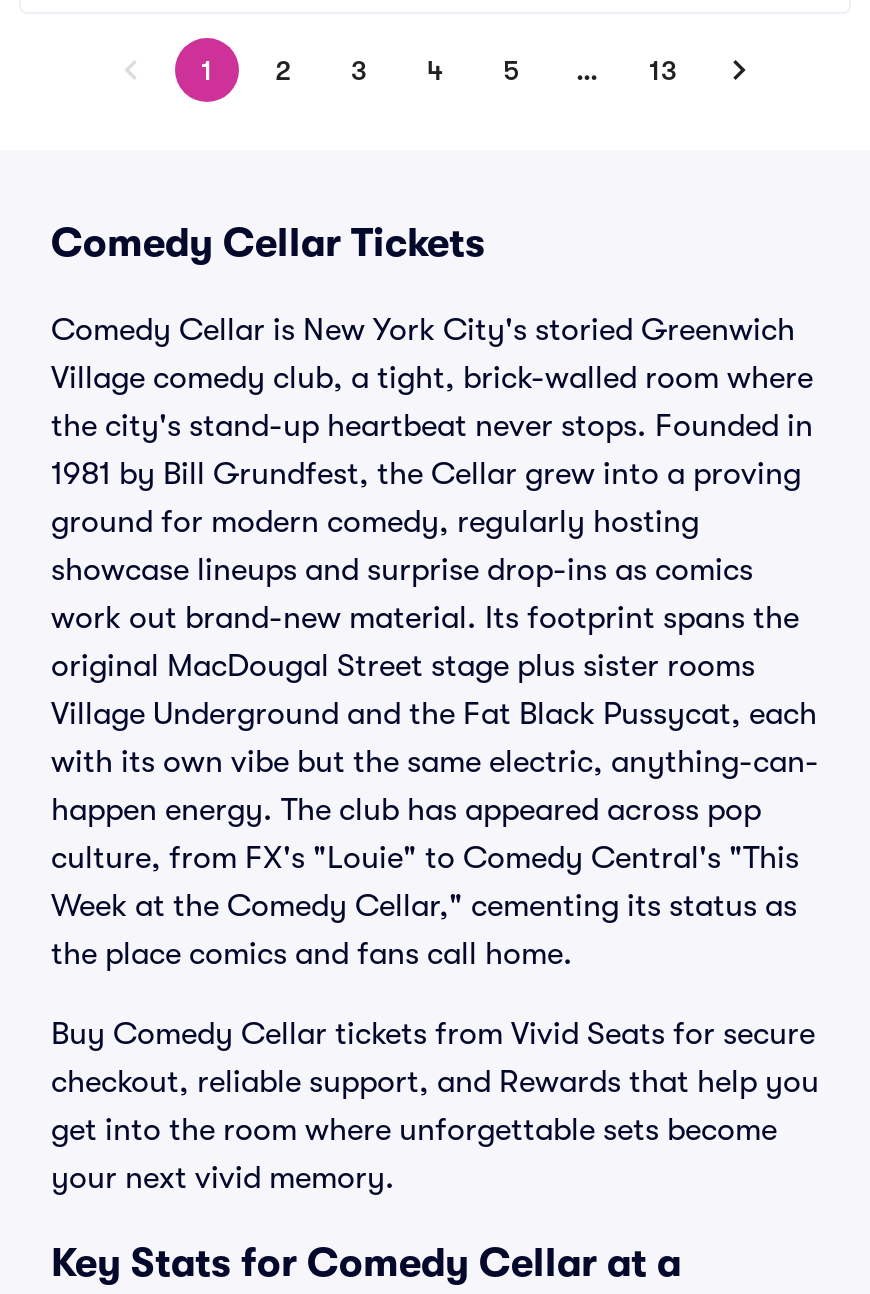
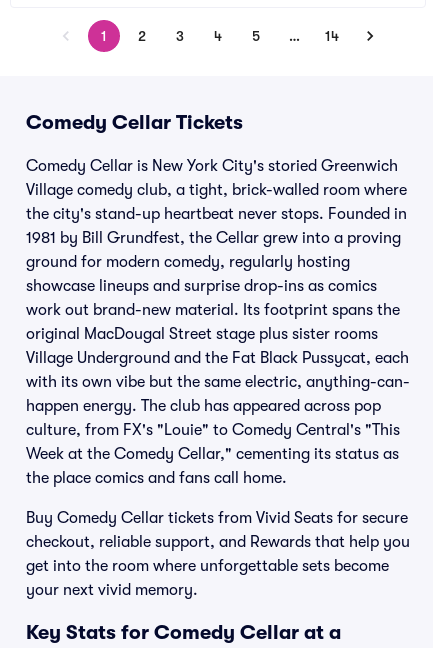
- 13
+ 14
